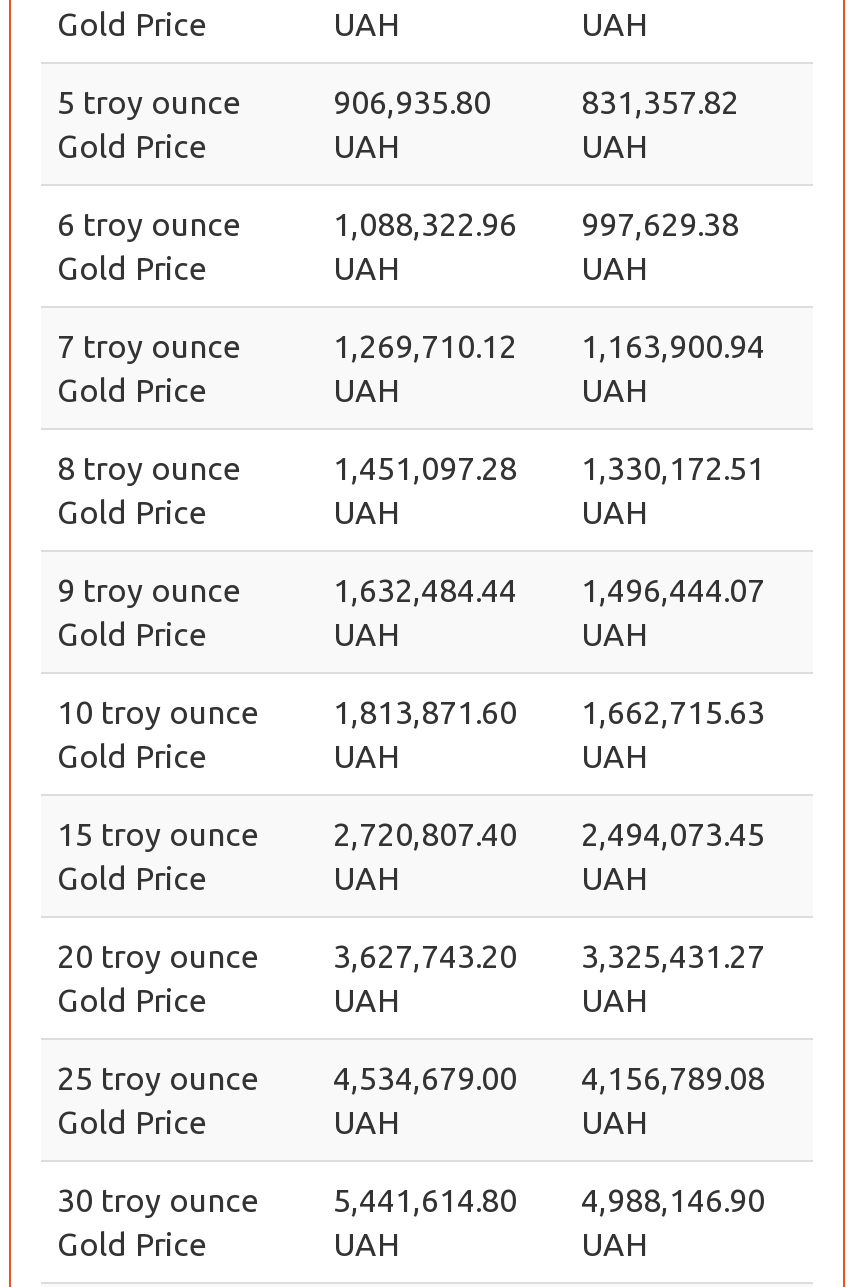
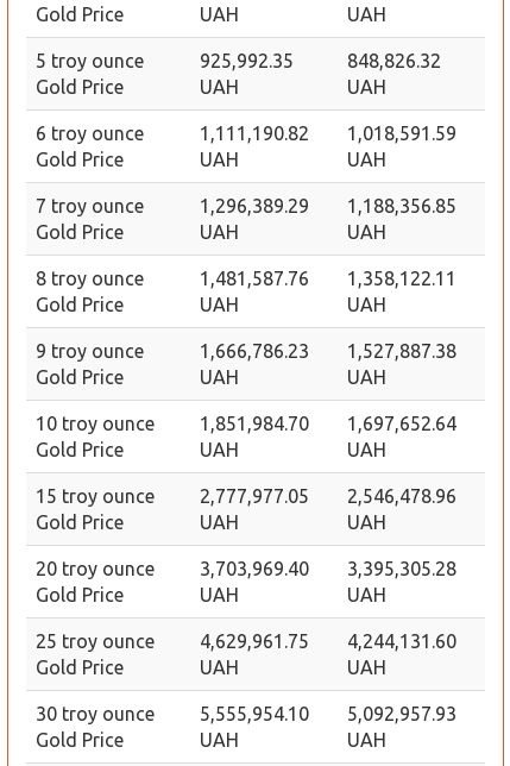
- 906,935.80
+ 925,992.35

- 831,357.82
+ 848,826.32

- 1,088,322.96
+ 1,111,190.82

- 997,629.38
+ 1,018,591.59

- 1,269,710.12
+ 1,296,389.29

- 1,163,900.94
+ 1,188,356.85

- 1,451,097.28
+ 1,481,587.76

- 1,330,172.51
+ 1,358,122.11

- 1,632,484.44
+ 1,666,786.23

- 1,496,444.07
+ 1,527,887.38

- 1,813,871.60
+ 1,851,984.70

- 1,662,715.63
+ 1,697,652.64

- 2,720,807.40
+ 2,777,977.05

- 2,494,073.45
+ 2,546,478.96

- 3,627,743.20
+ 3,703,969.40

- 3,325,431.27
+ 3,395,305.28

- 4,534,679.00
+ 4,629,961.75

- 4,156,789.08
+ 4,244,131.60

- 5,441,614.80
+ 5,555,954.10

- 4,988,146.90
+ 5,092,957.93
